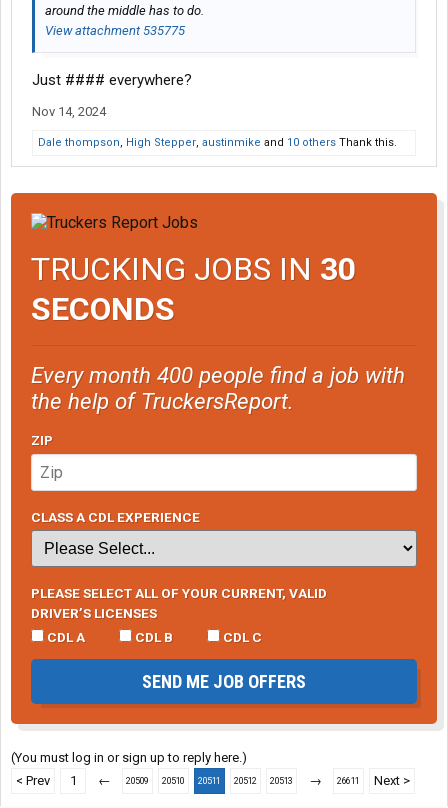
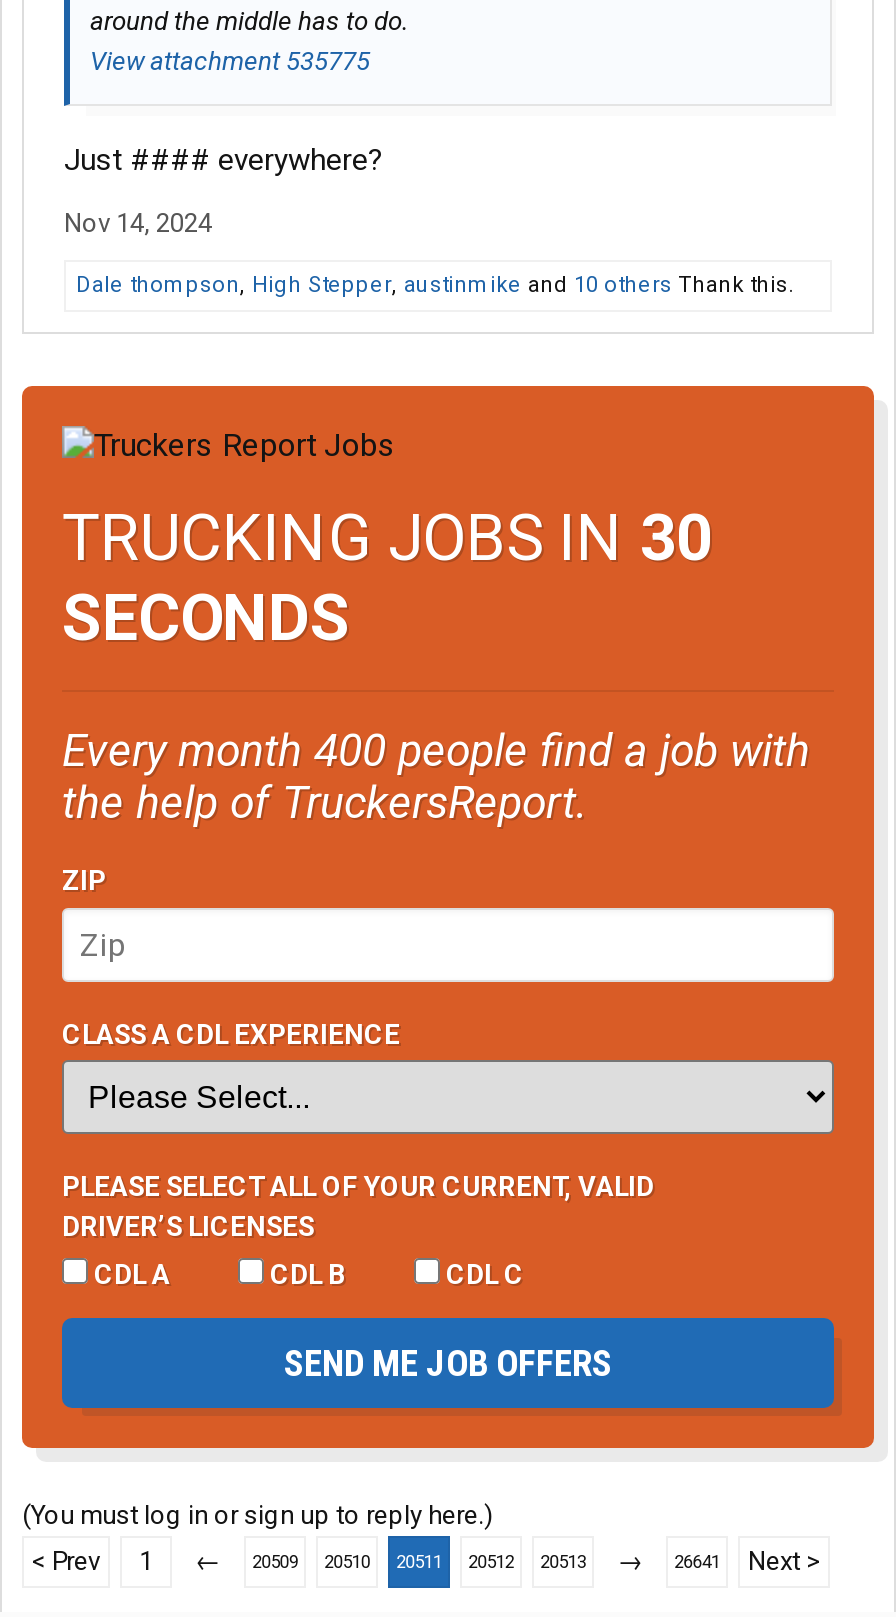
- 26611
+ 26641
